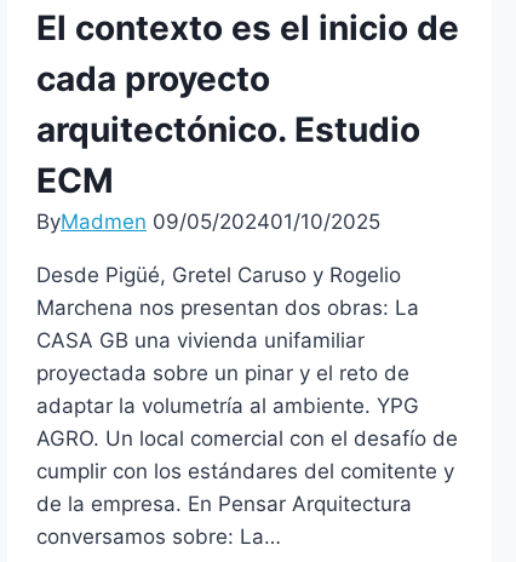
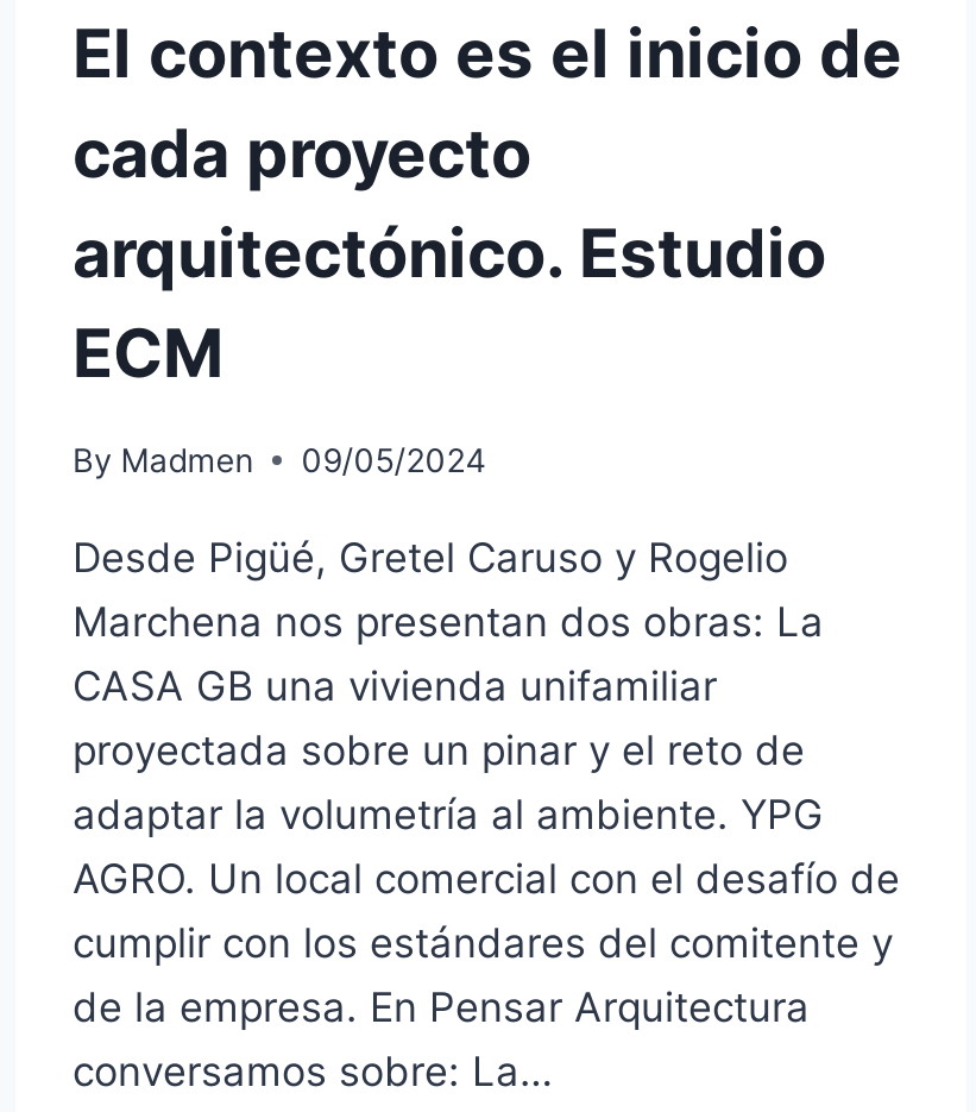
- ByMadmen 09/05/202401/10/2025
+ By Madmen
+ 09/05/2024
